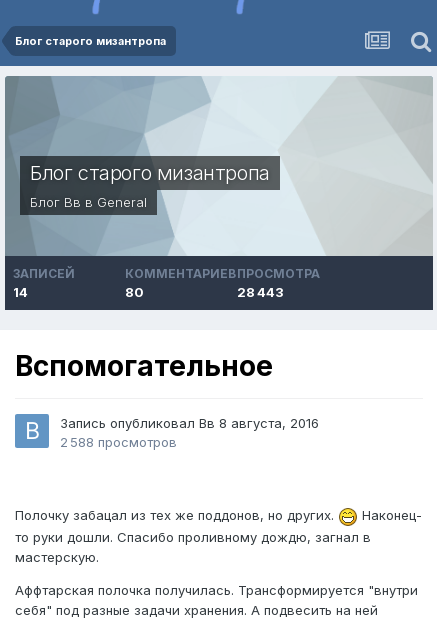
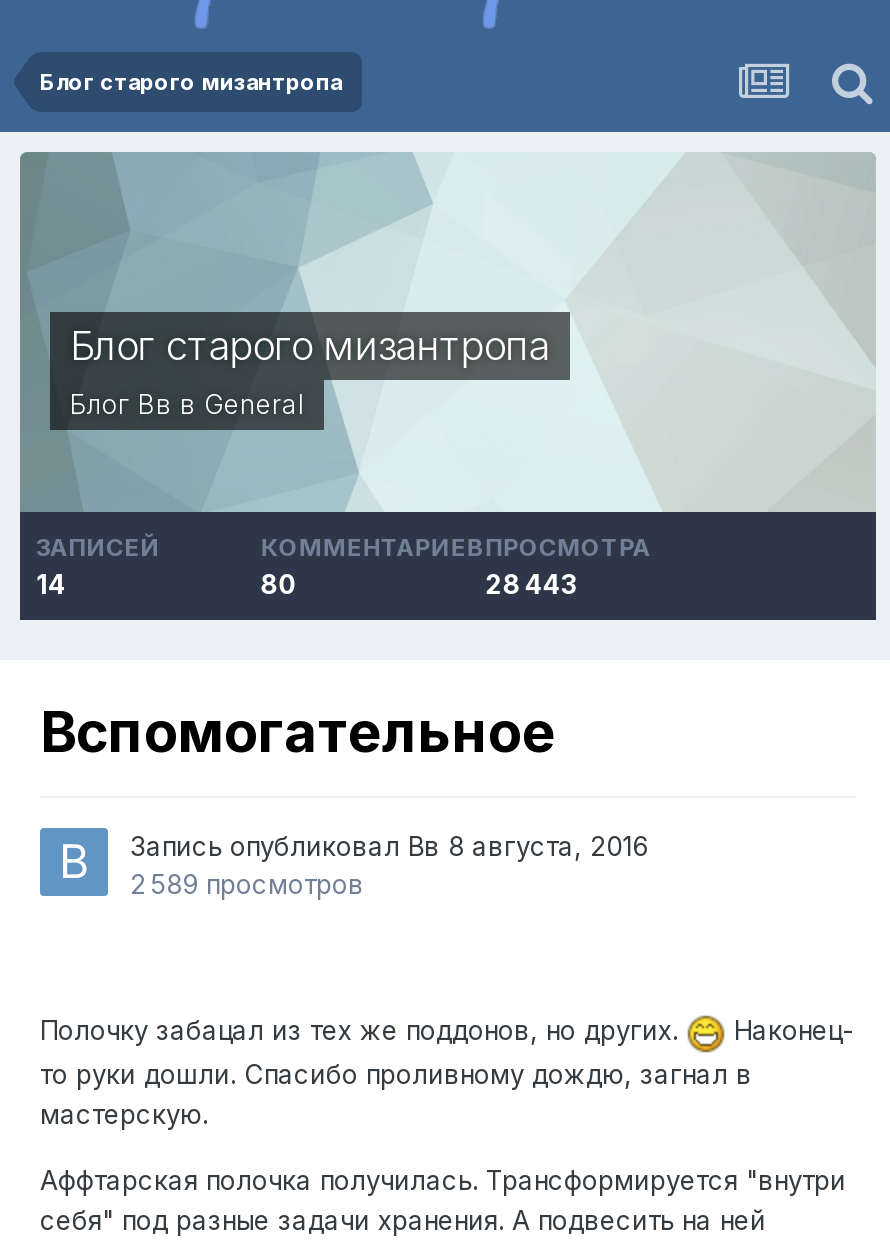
- 2 588 просмотров
+ 2 589 просмотров
